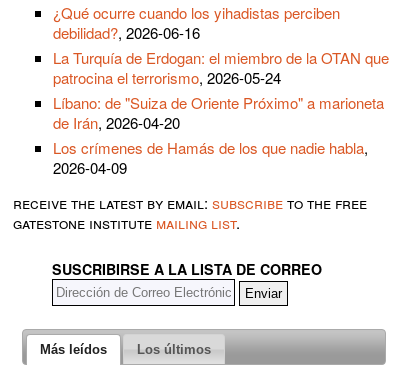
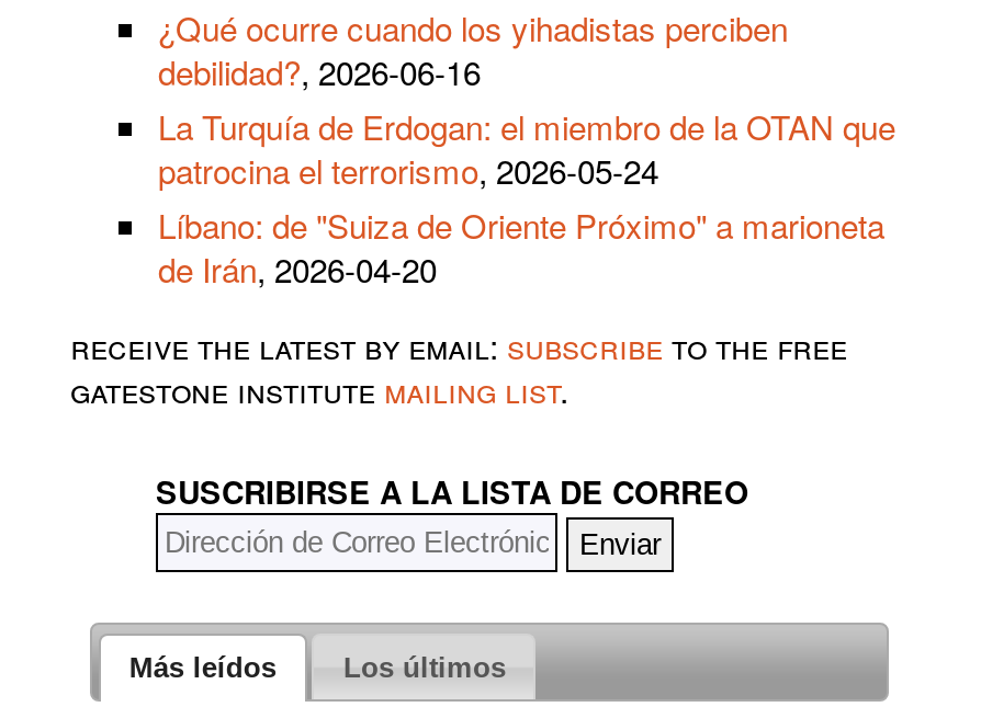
- Los crímenes de Hamás de los que nadie habla,
- 2026-04-09
